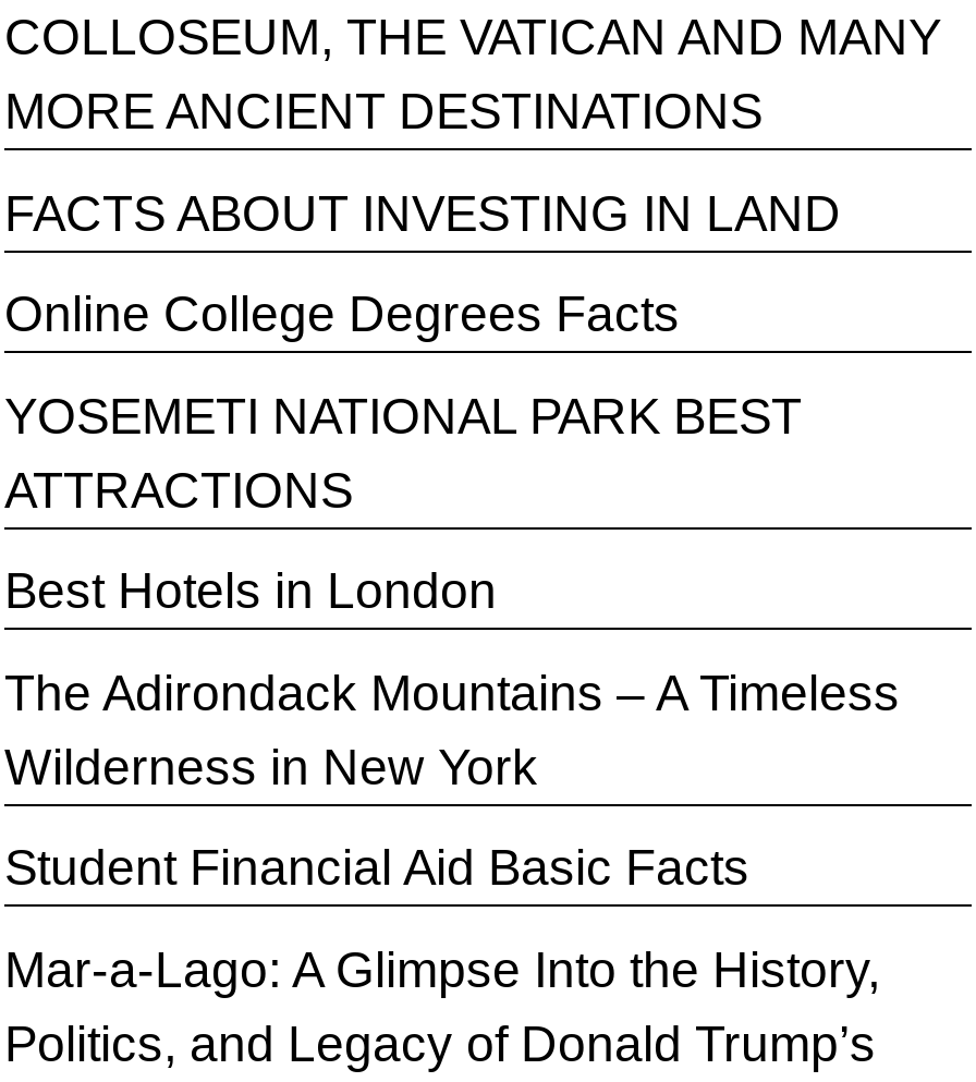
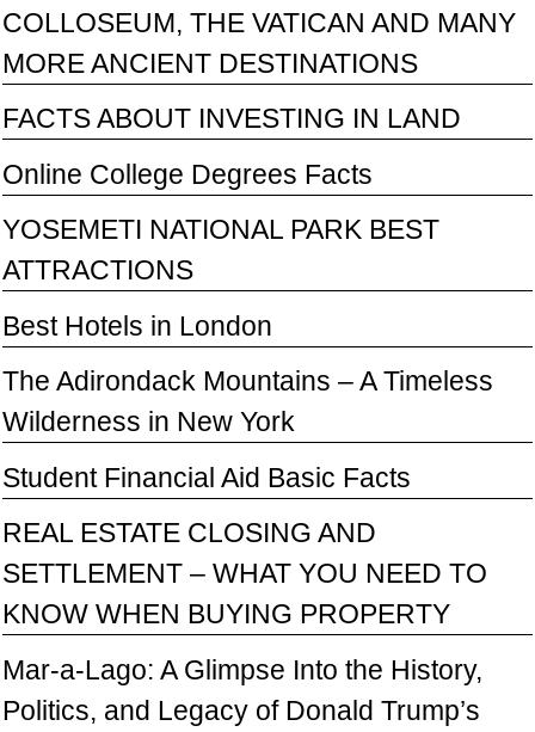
+ REAL ESTATE CLOSING AND
+ SETTLEMENT – WHAT YOU NEED TO
+ KNOW WHEN BUYING PROPERTY
